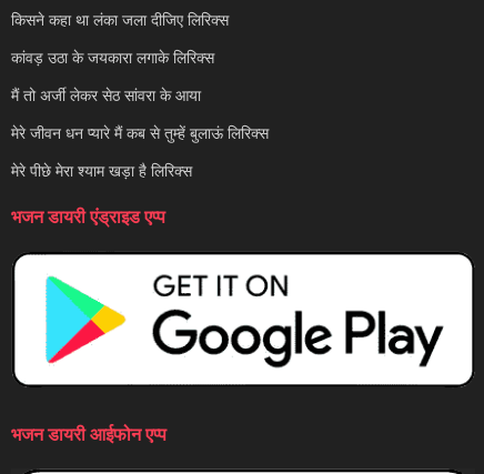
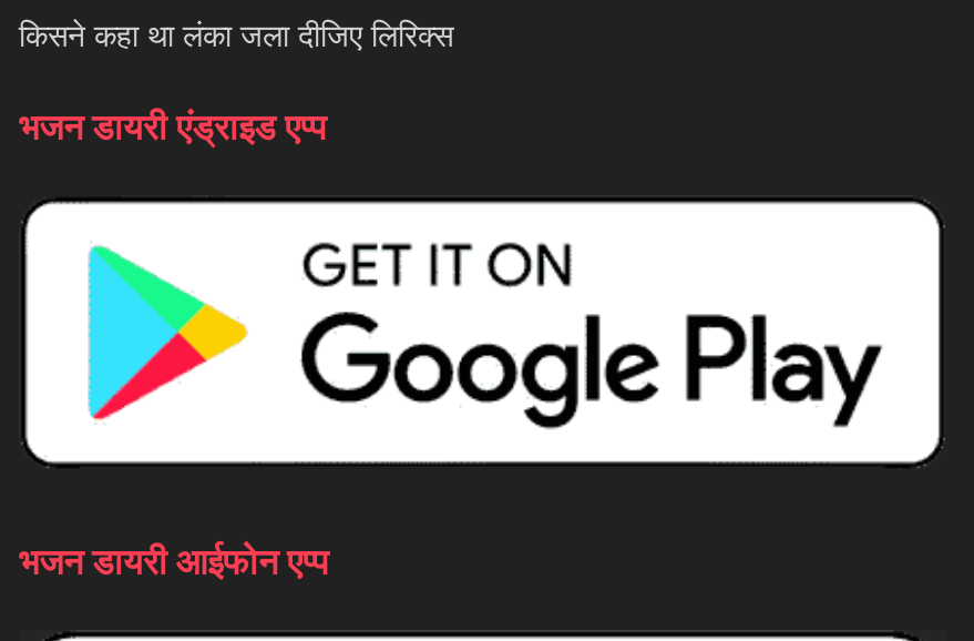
- कांवड़ उठा के जयकारा लगाके लिरिक्स
- मैं तो अर्जी लेकर सेठ सांवरा के आया
- मेरे जीवन धन प्यारे मैं कब से तुम्हें बुलाऊं लिरिक्स
- मेरे पीछे मेरा श्याम खड़ा है लिरिक्स
